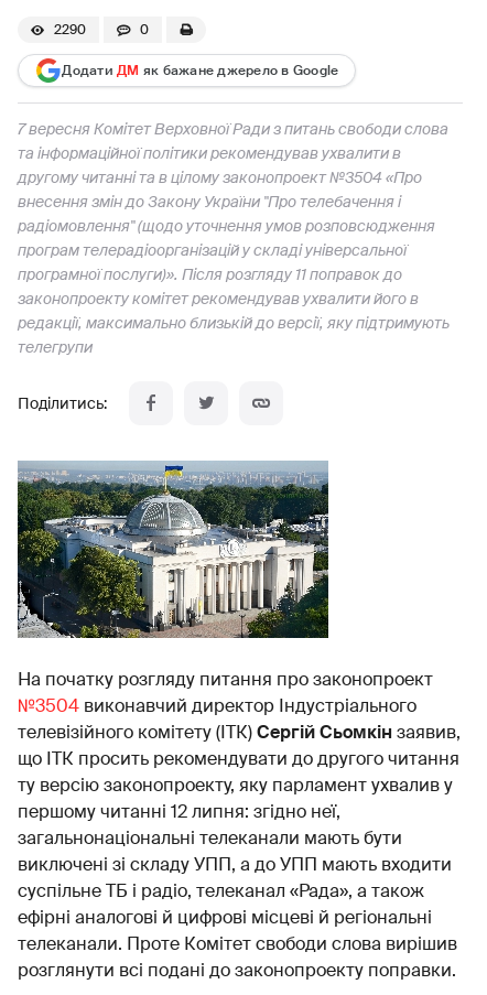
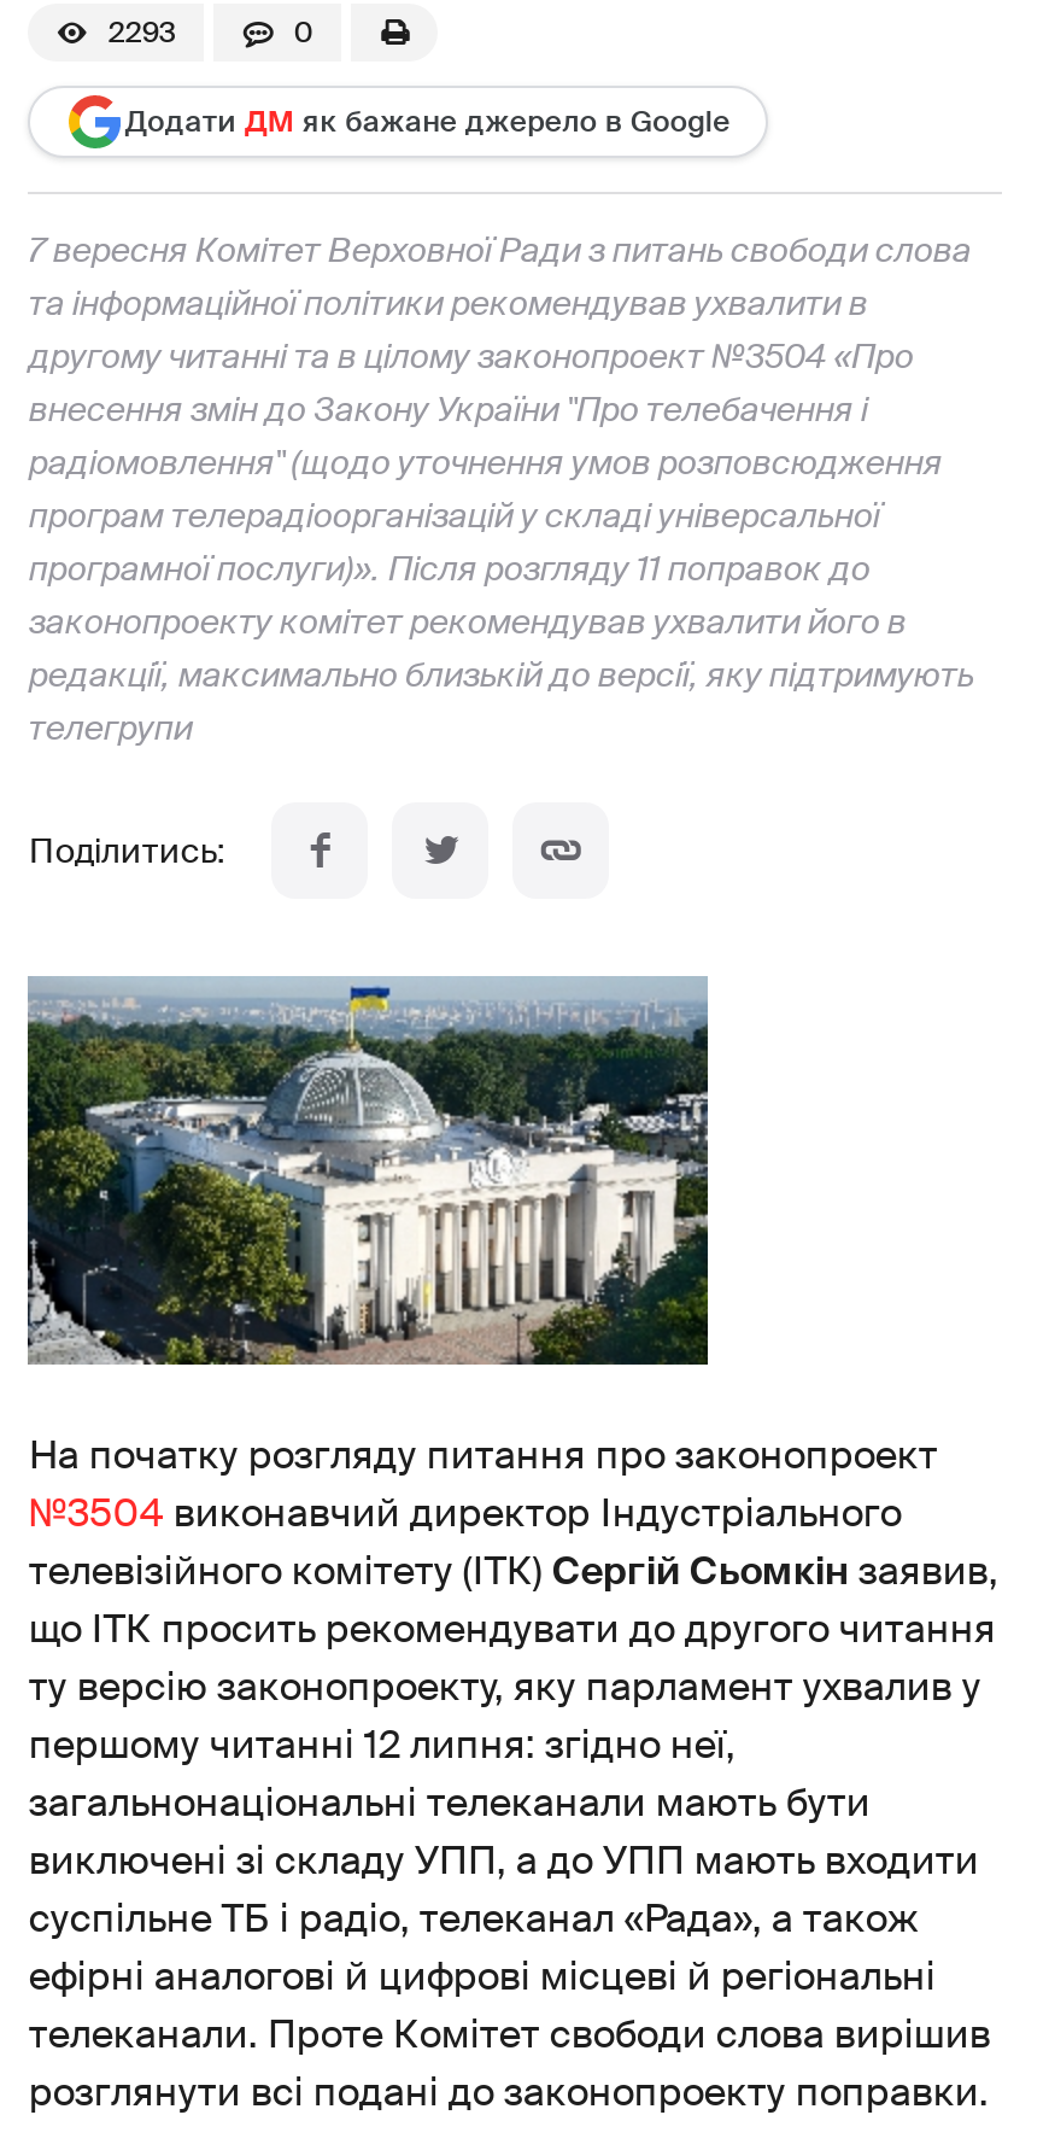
- 2290
+ 2293
